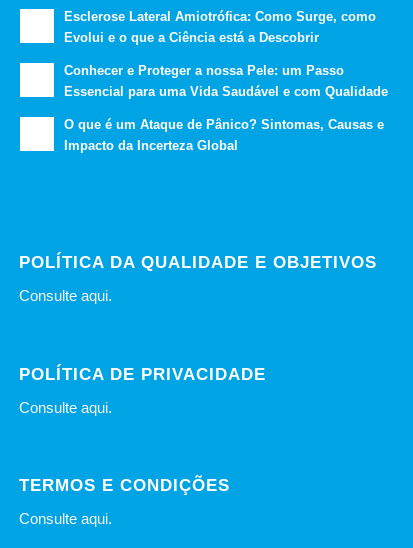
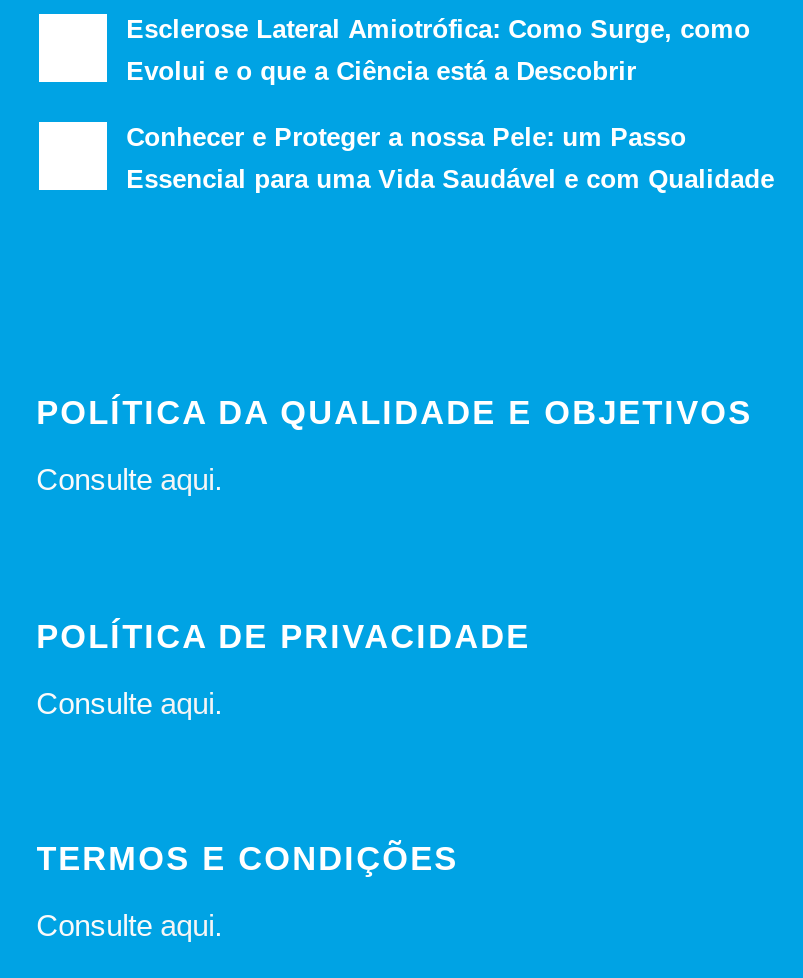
- O que é um Ataque de Pânico? Sintomas, Causas e
- Impacto da Incerteza Global
